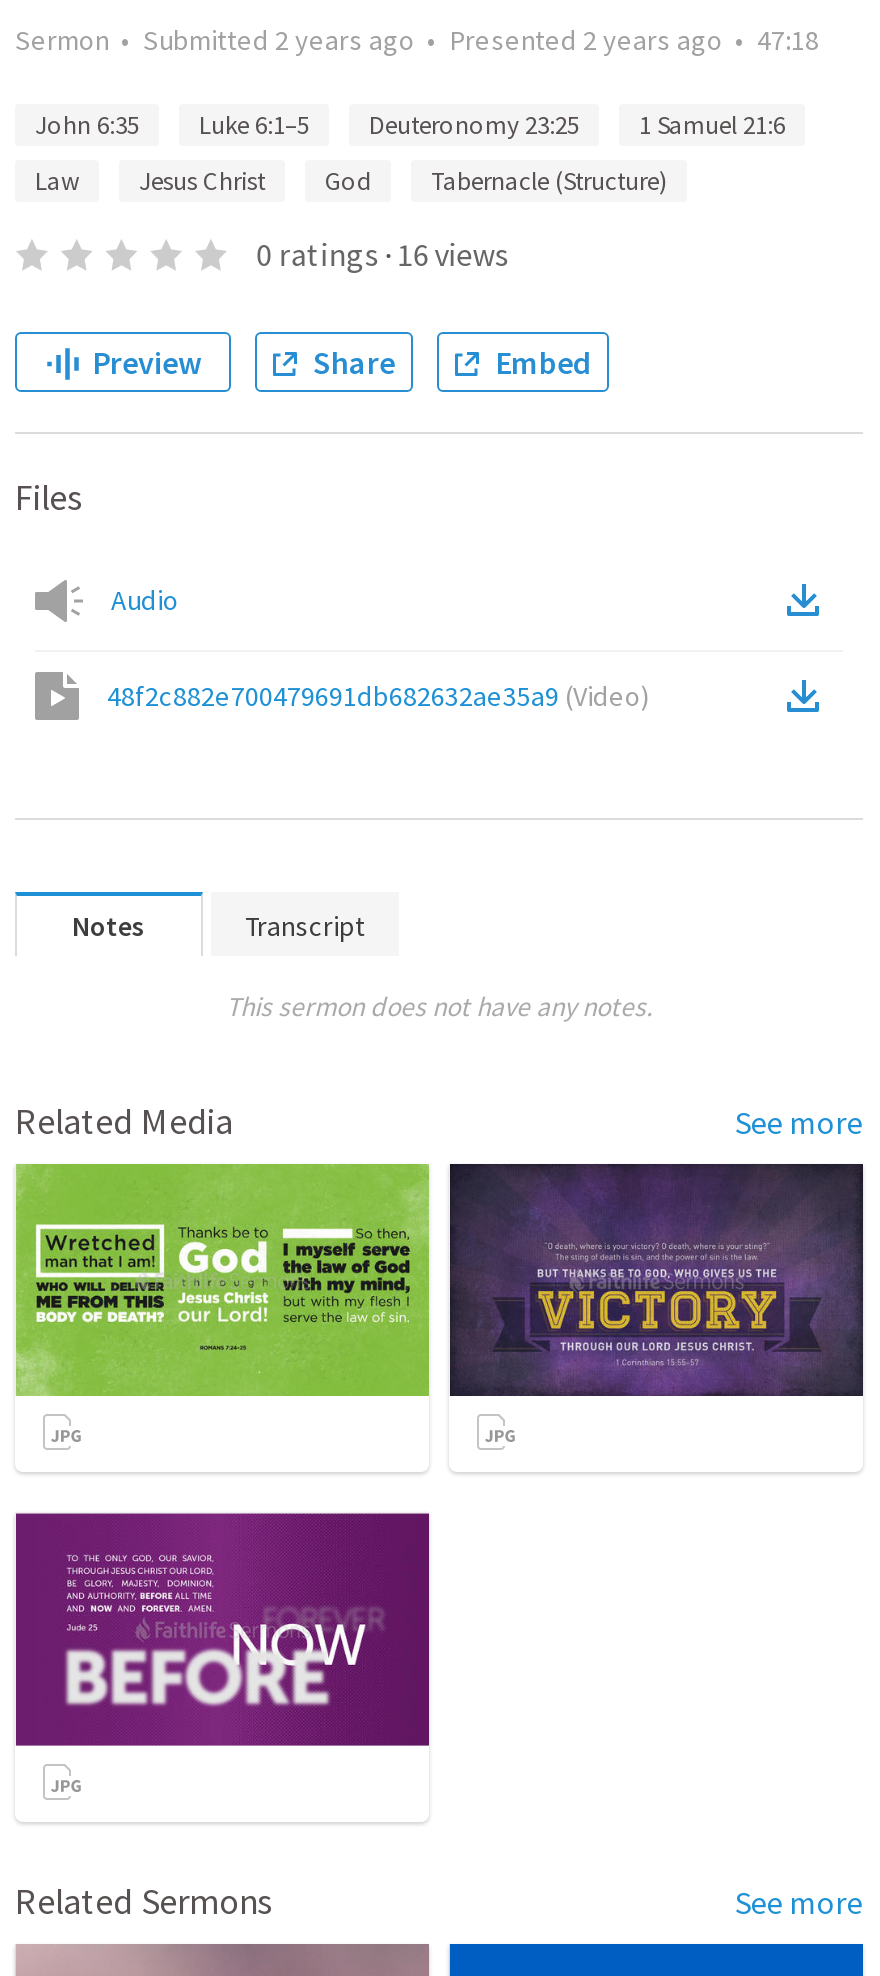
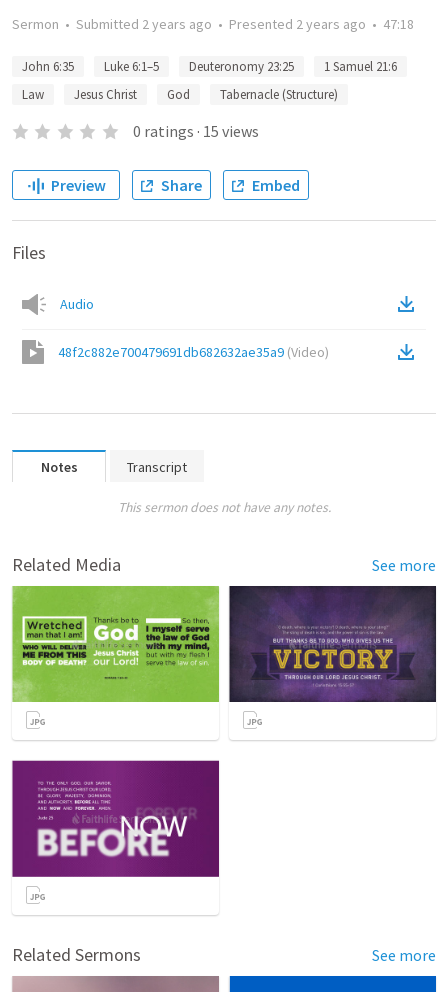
- 0 ratings · 16 views
+ 0 ratings · 15 views
